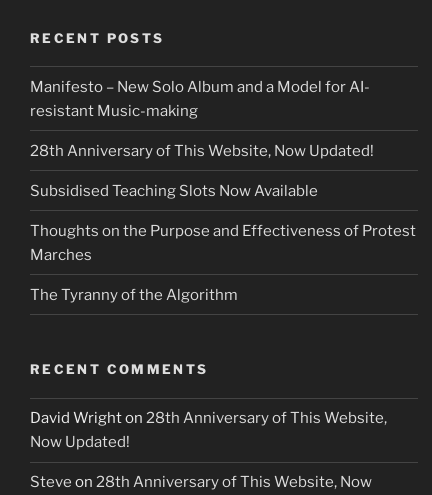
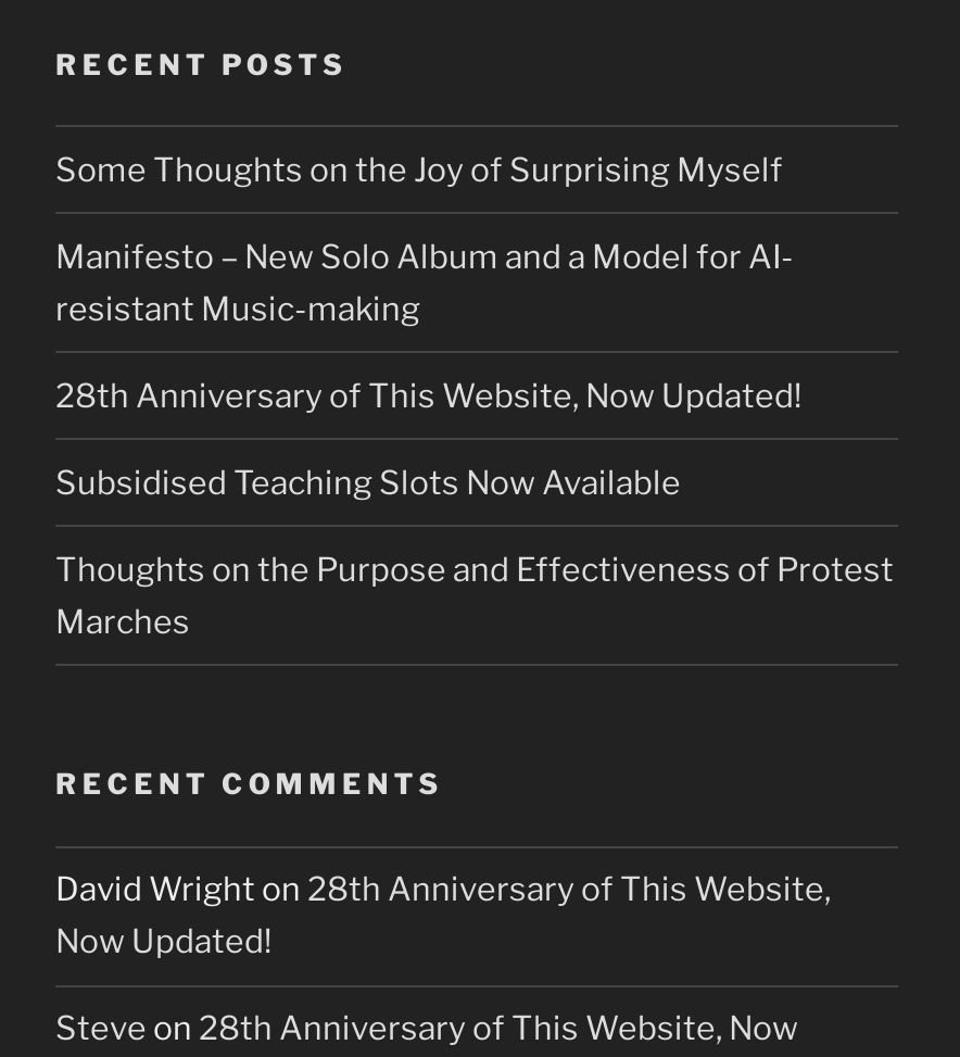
+ Some Thoughts on the Joy of Surprising Myself

moved down: Manifesto – New Solo Album and a Model for AI- | resistant Music-making | 28th Anniversary of This Website, Now Updated! | Subsidised Teaching Slots Now Available | Thoughts on the Purpose and Effectiveness of Protest | Marches

- The Tyranny of the Algorithm
